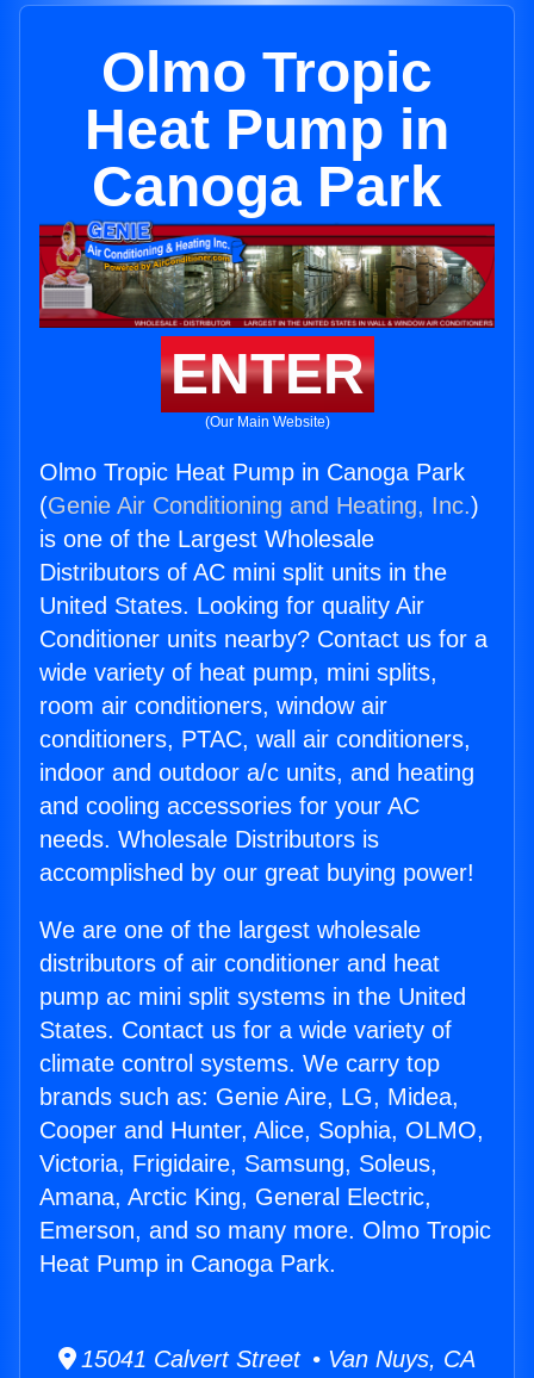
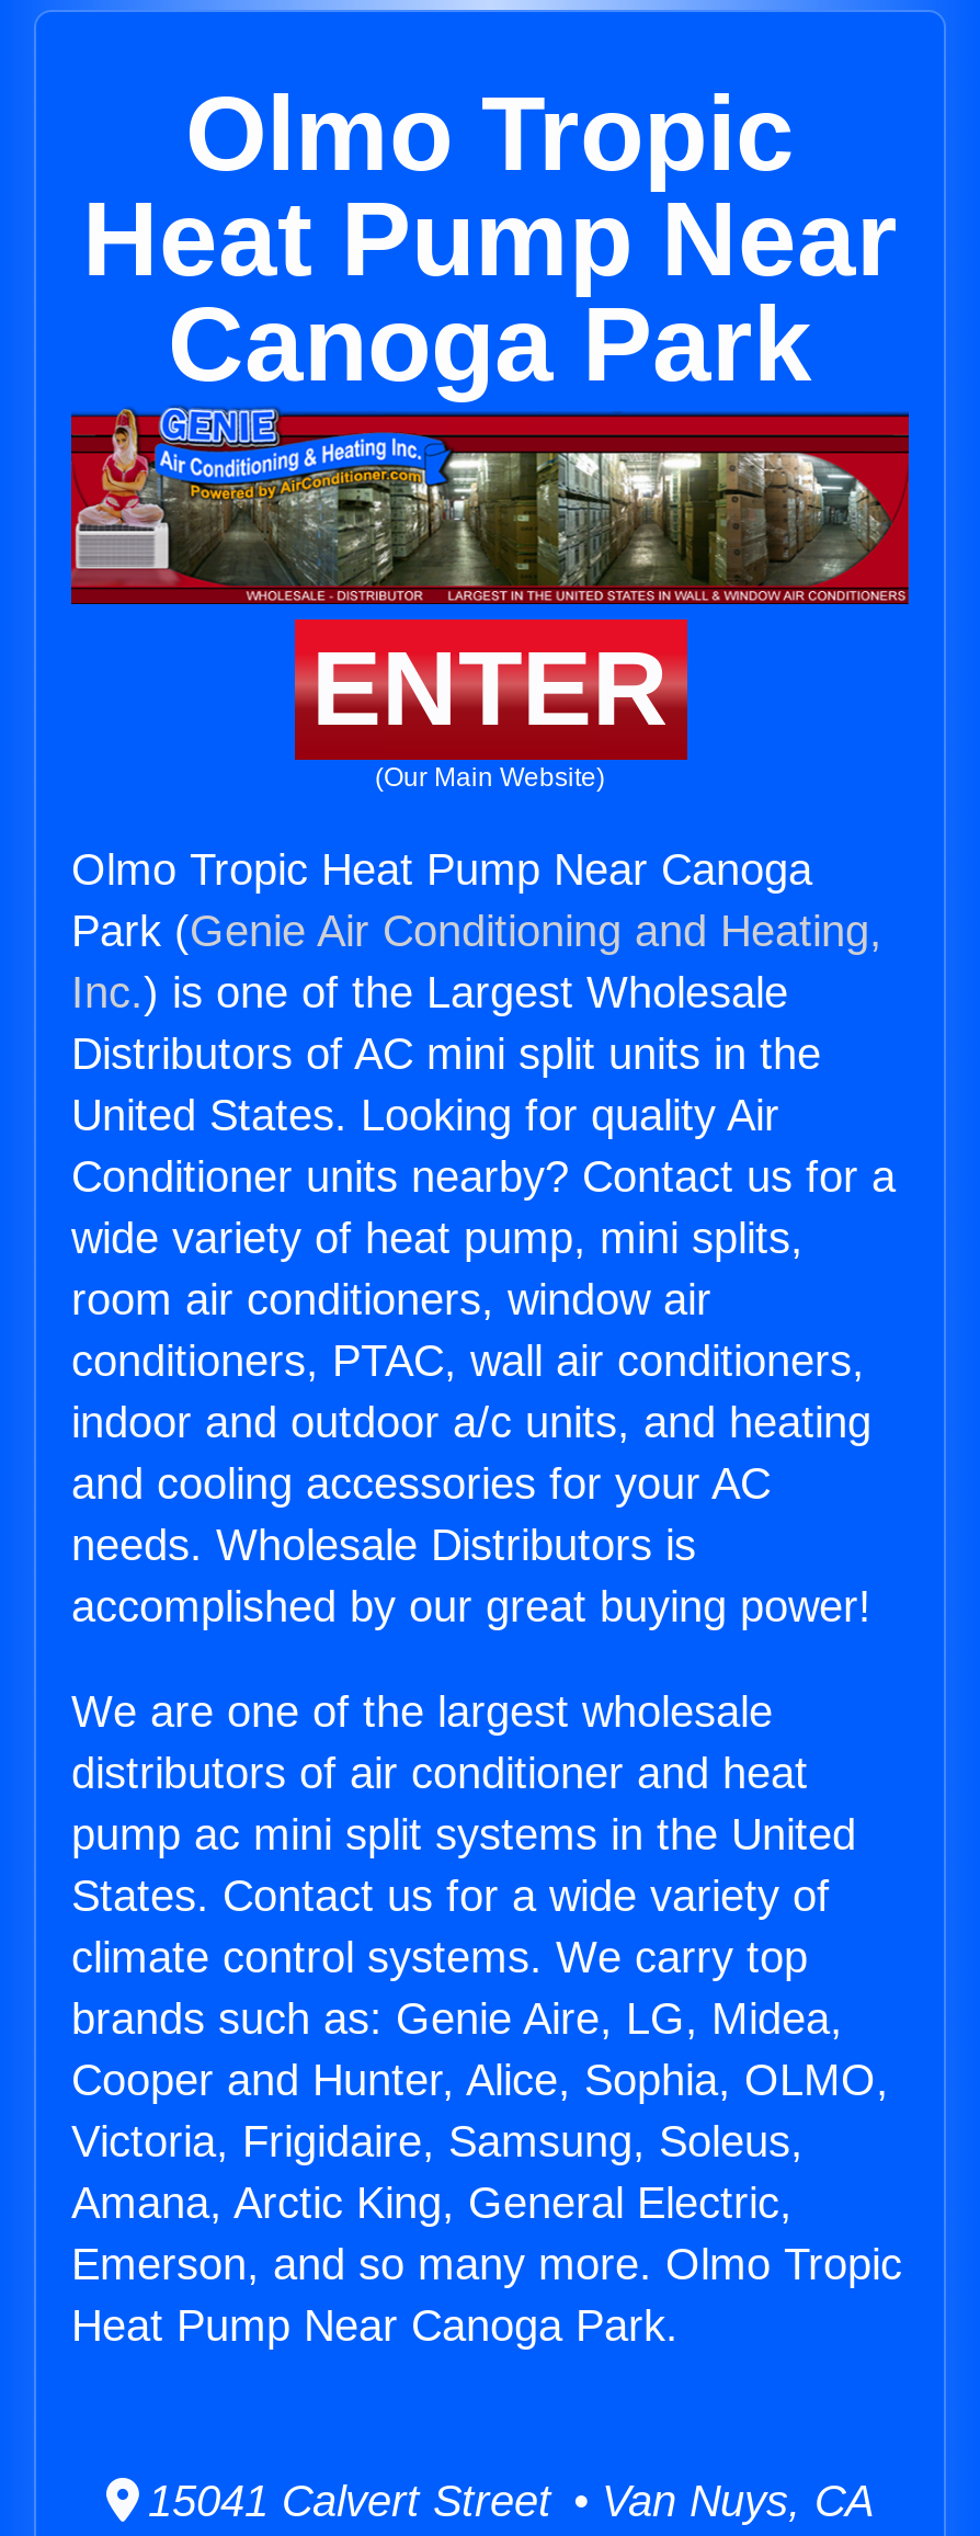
- Heat Pump in
+ Heat Pump Near

- Olmo Tropic Heat Pump in Canoga Park
- (Genie Air Conditioning and Heating, Inc.)
- is one of the Largest Wholesale
+ Olmo Tropic Heat Pump Near Canoga
+ Park (Genie Air Conditioning and Heating,
+ Inc.) is one of the Largest Wholesale

- Heat Pump in Canoga Park.
+ Heat Pump Near Canoga Park.
